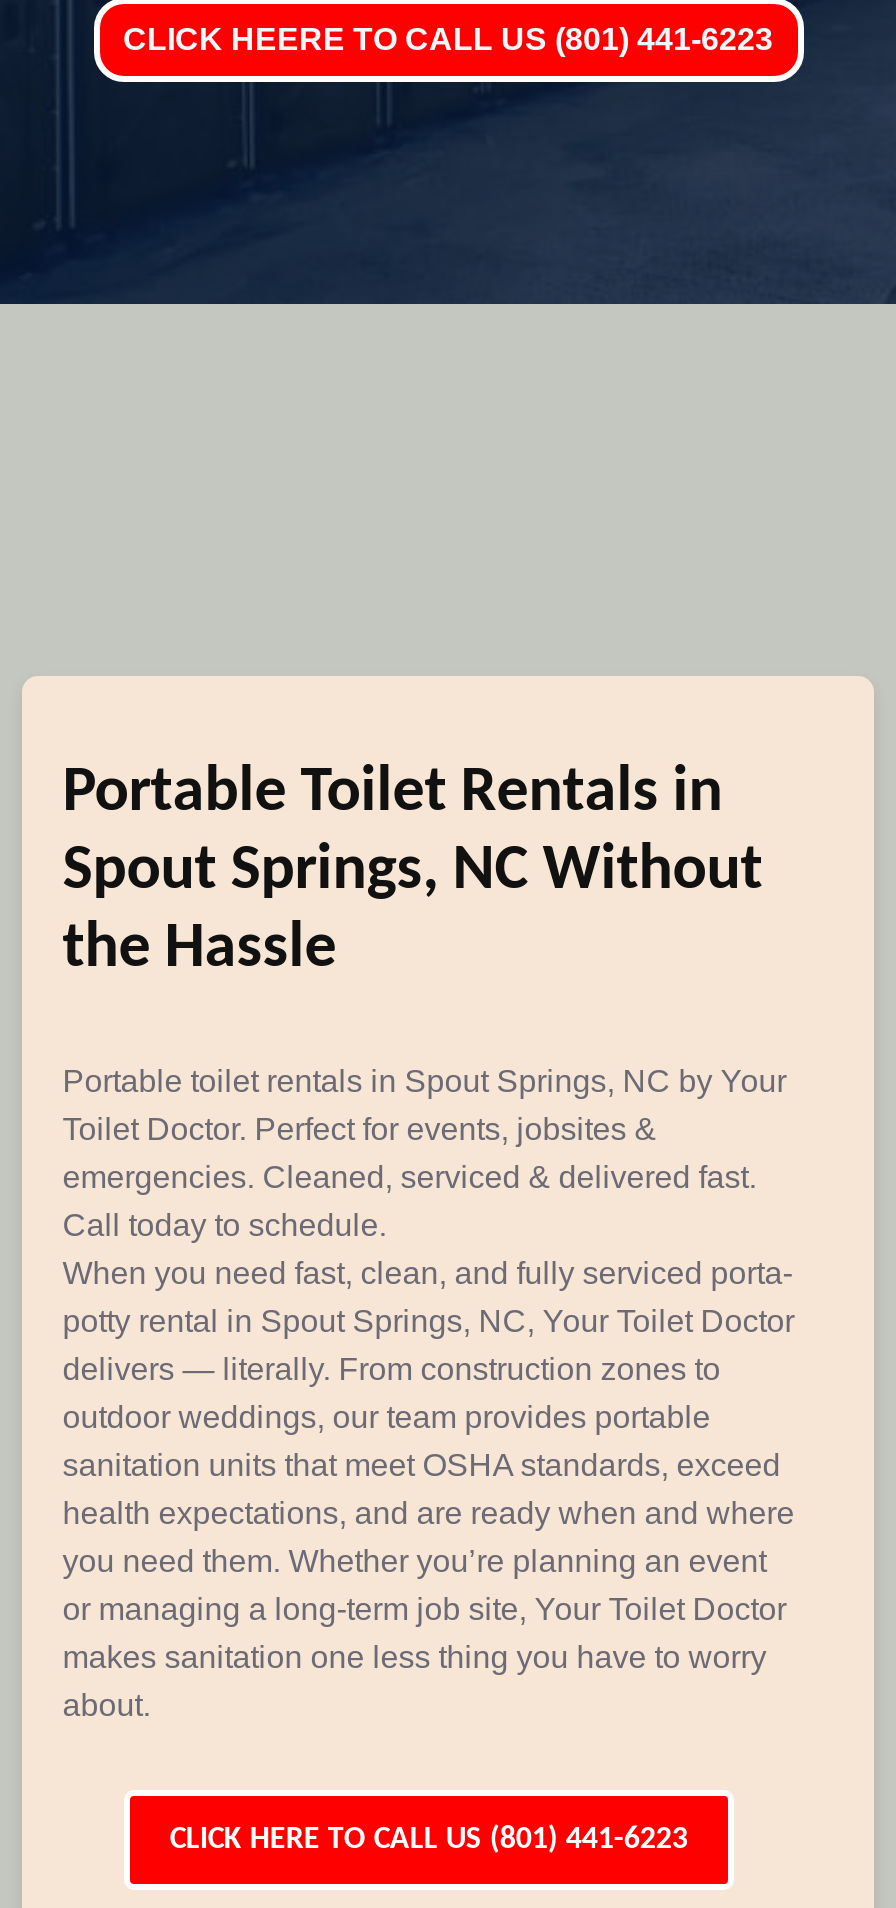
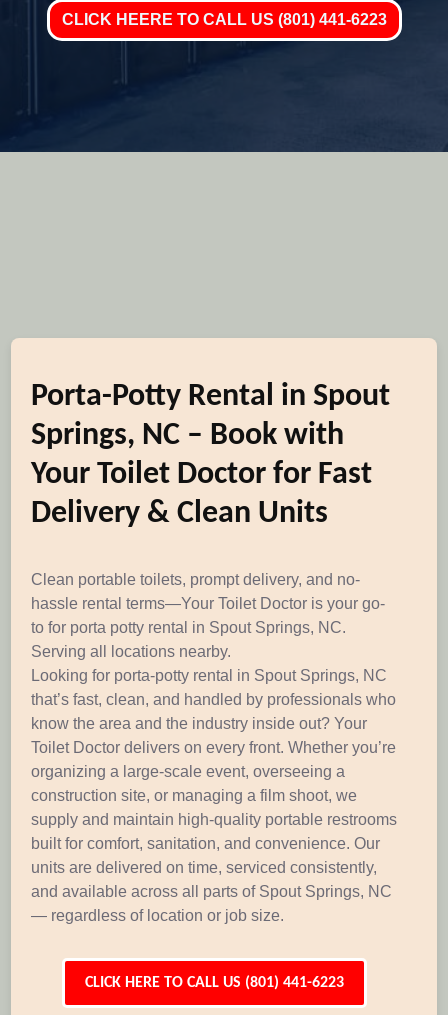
- Portable Toilet Rentals in
- Spout Springs, NC Without
- the Hassle
+ Porta-Potty Rental in Spout
+ Springs, NC – Book with
+ Your Toilet Doctor for Fast
+ Delivery & Clean Units

- Portable toilet rentals in Spout Springs, NC by Your
- Toilet Doctor. Perfect for events, jobsites &
- emergencies. Cleaned, serviced & delivered fast.
- Call today to schedule.
- When you need fast, clean, and fully serviced porta-
- potty rental in Spout Springs, NC, Your Toilet Doctor
- delivers — literally. From construction zones to
- outdoor weddings, our team provides portable
- sanitation units that meet OSHA standards, exceed
- health expectations, and are ready when and where
- you need them. Whether you’re planning an event
- or managing a long-term job site, Your Toilet Doctor
- makes sanitation one less thing you have to worry
- about.
+ Clean portable toilets, prompt delivery, and no-
+ hassle rental terms—Your Toilet Doctor is your go-
+ to for porta potty rental in Spout Springs, NC.
+ Serving all locations nearby.
+ Looking for porta-potty rental in Spout Springs, NC
+ that’s fast, clean, and handled by professionals who
+ know the area and the industry inside out? Your
+ Toilet Doctor delivers on every front. Whether you’re
+ organizing a large-scale event, overseeing a
+ construction site, or managing a film shoot, we
+ supply and maintain high-quality portable restrooms
+ built for comfort, sanitation, and convenience. Our
+ units are delivered on time, serviced consistently,
+ and available across all parts of Spout Springs, NC
+ — regardless of location or job size.
